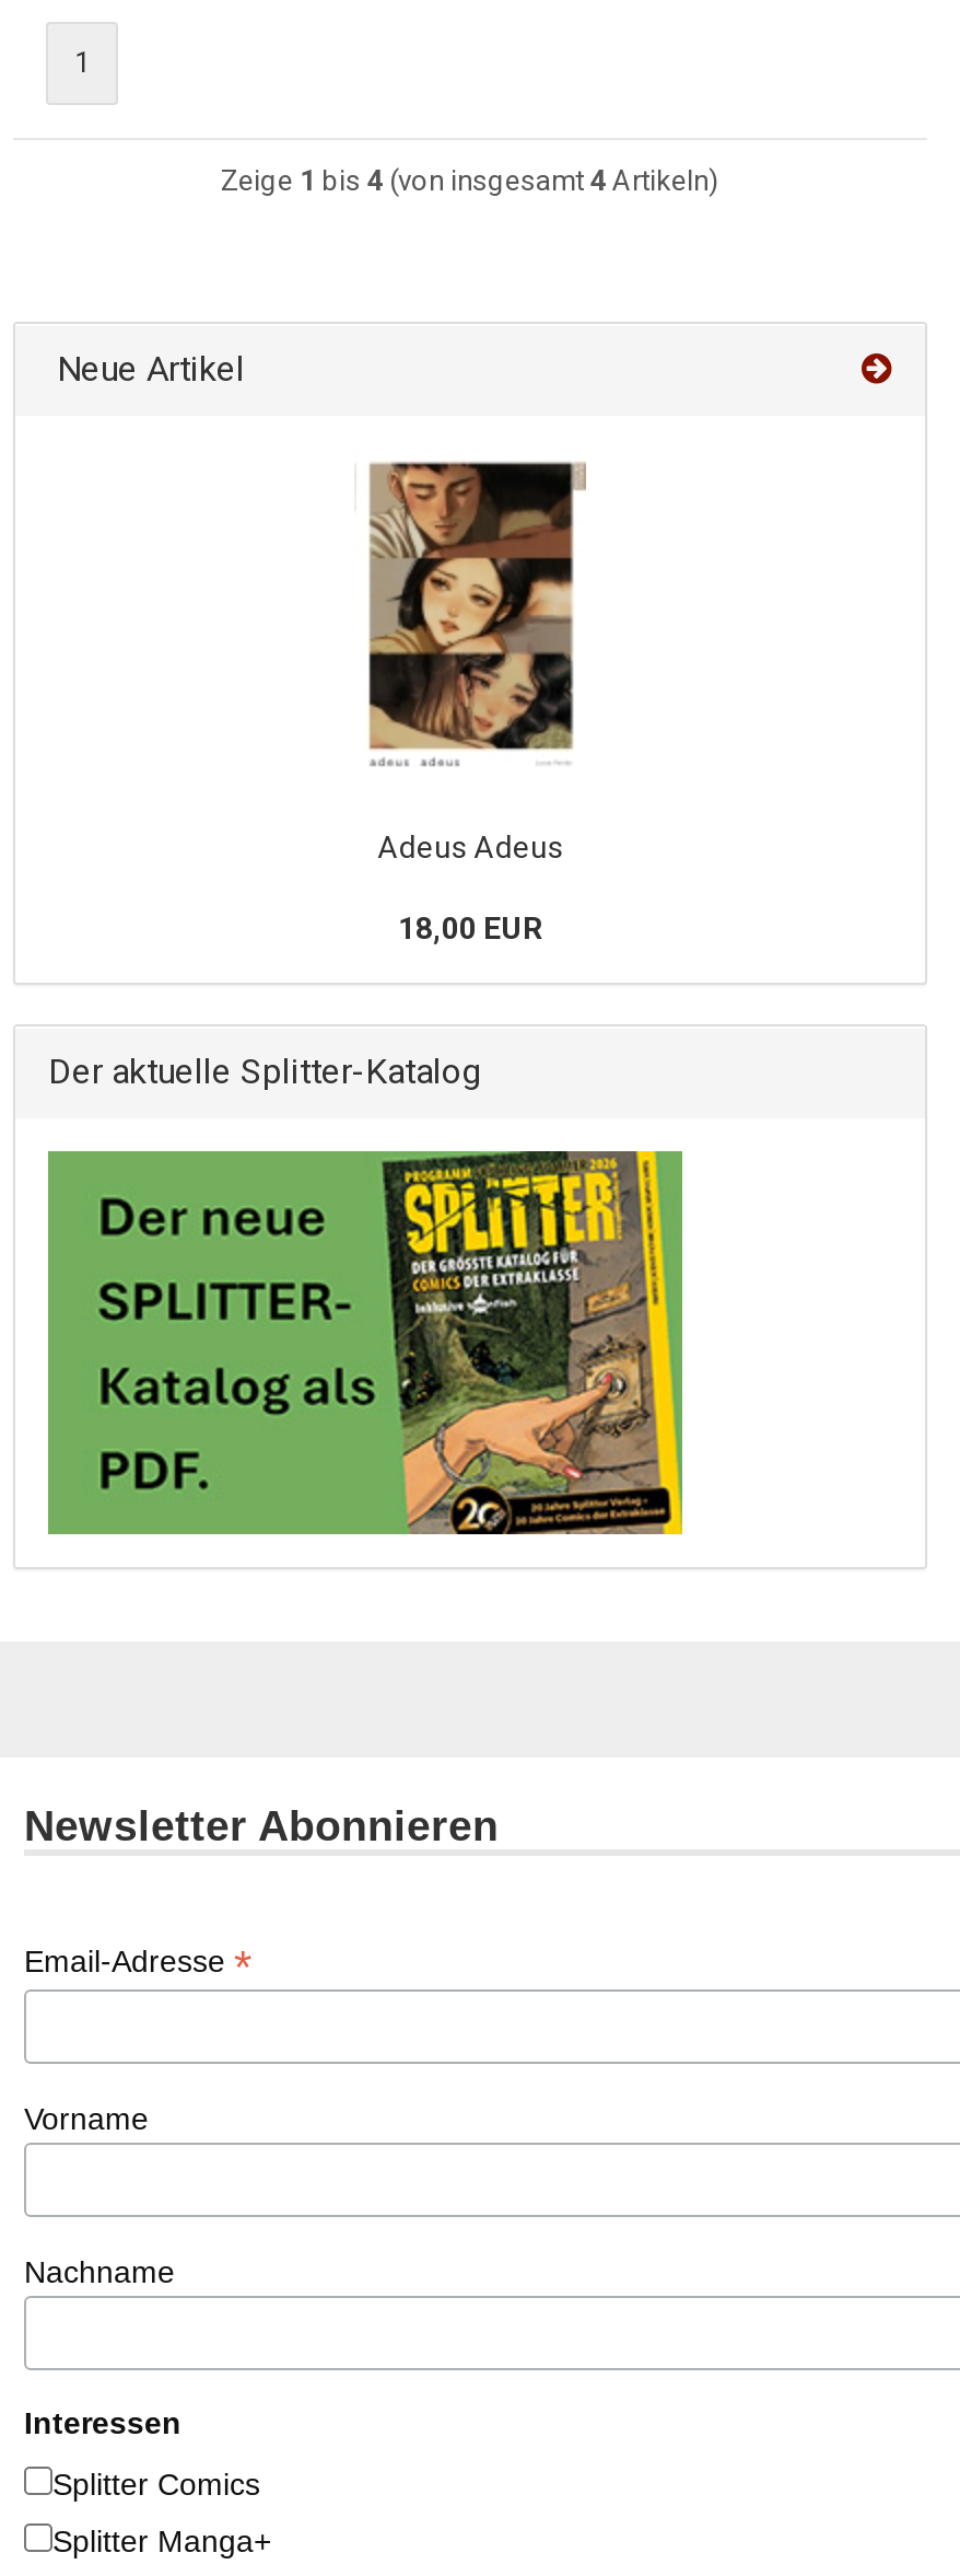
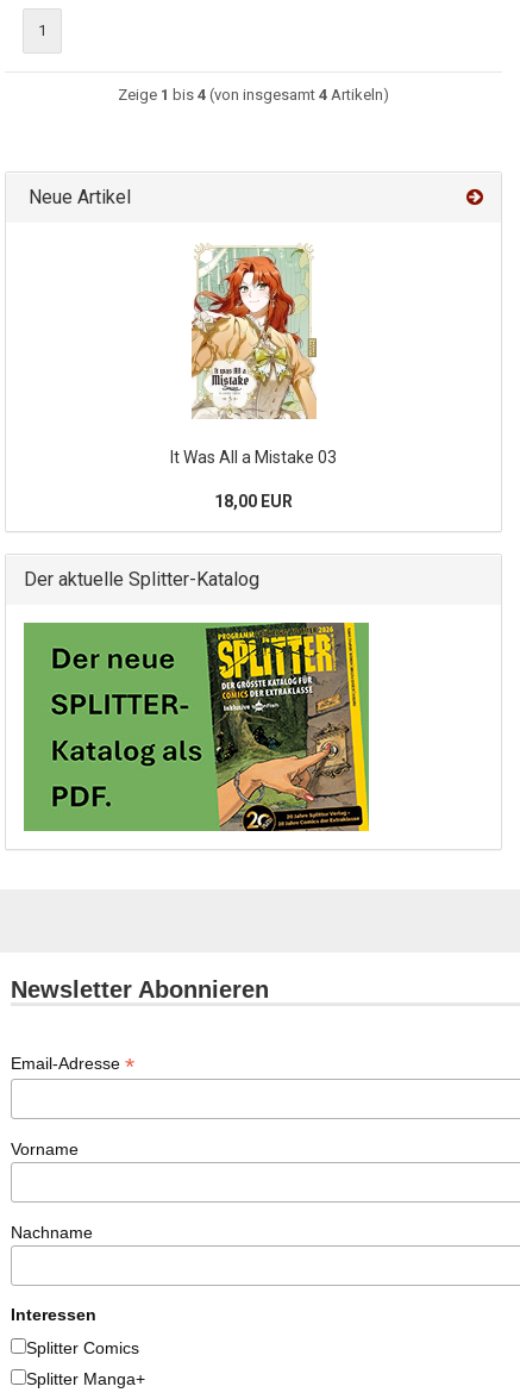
- [image]
- Adeus Adeus
+ [image]
+ It Was All a Mistake 03
